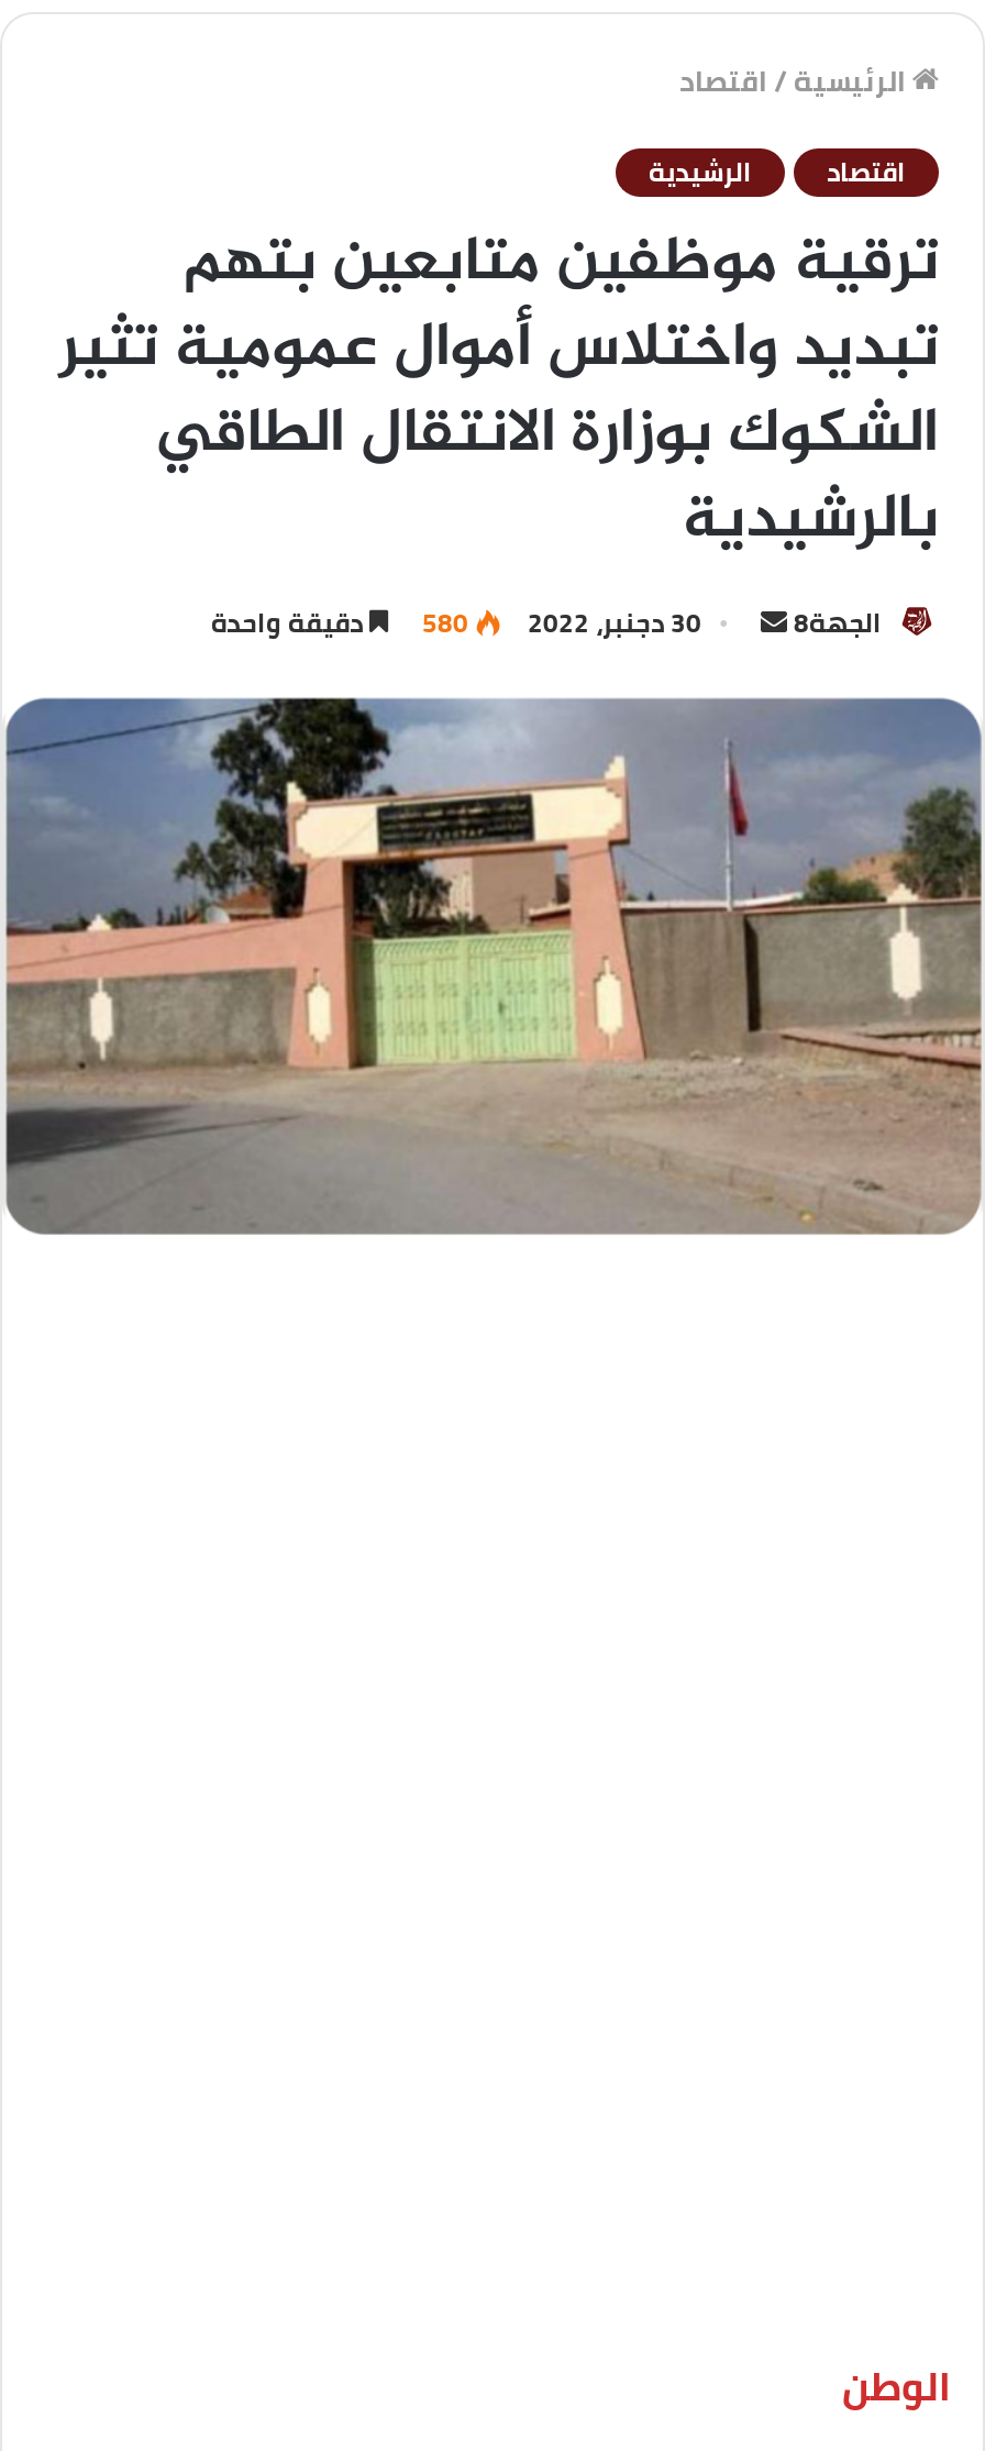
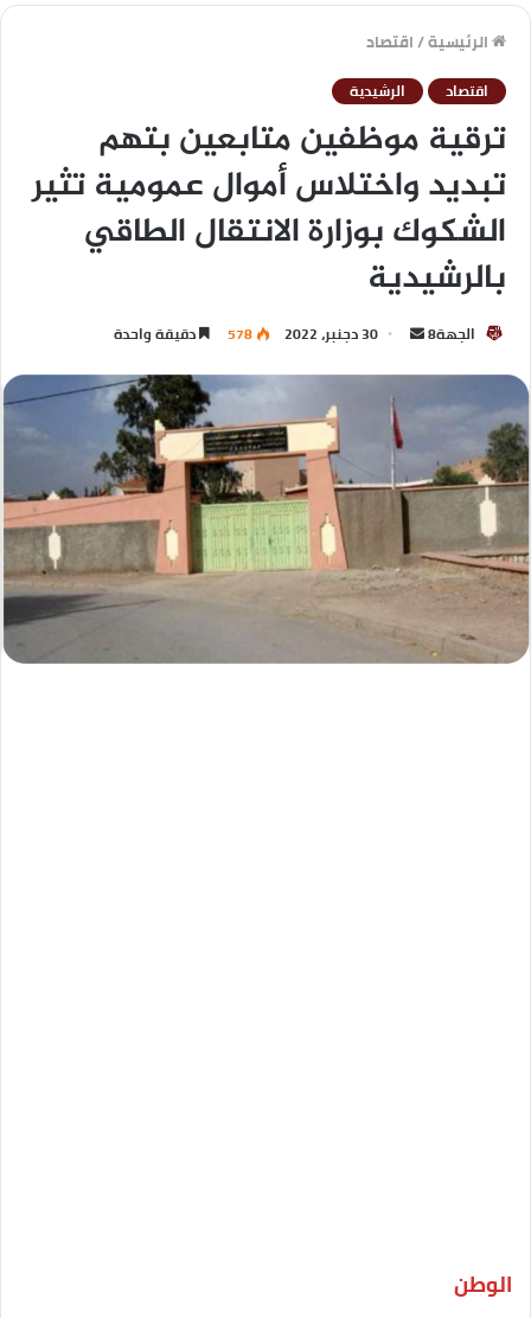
- 580 دقيقة واحدة
+ 578 دقيقة واحدة
